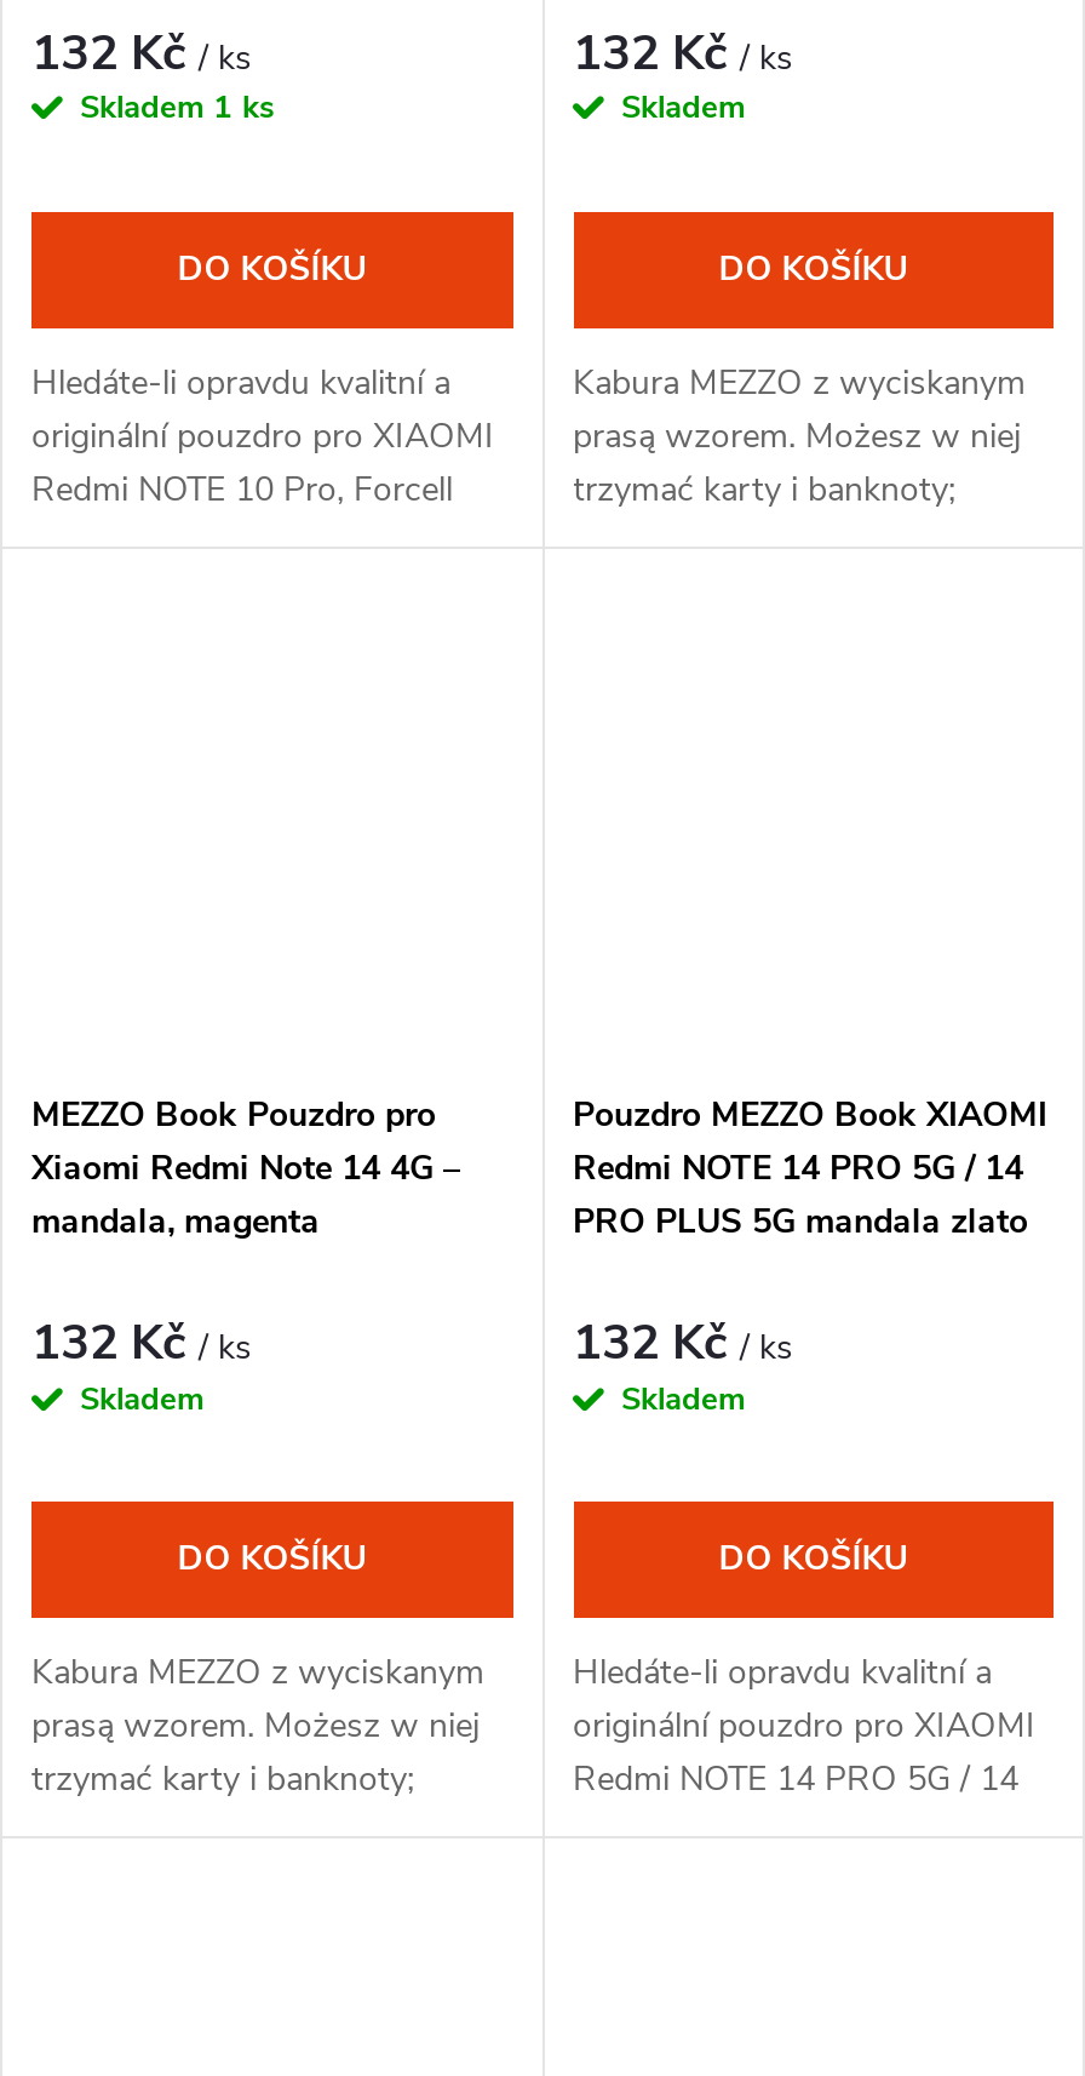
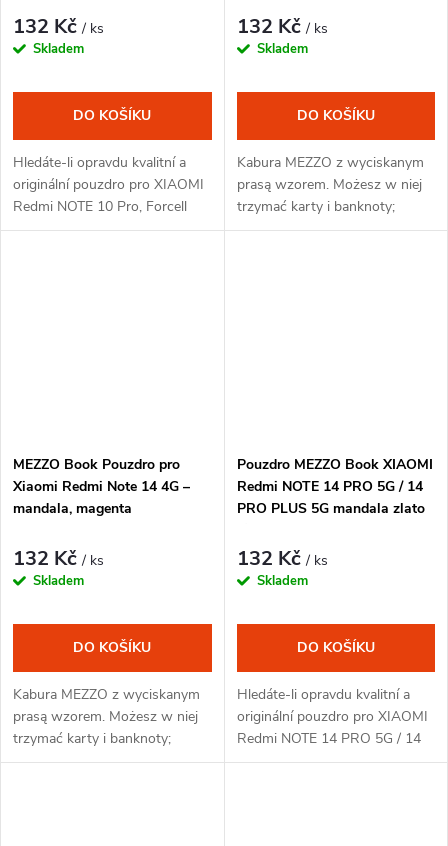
- Skladem 1 ks
+ Skladem
